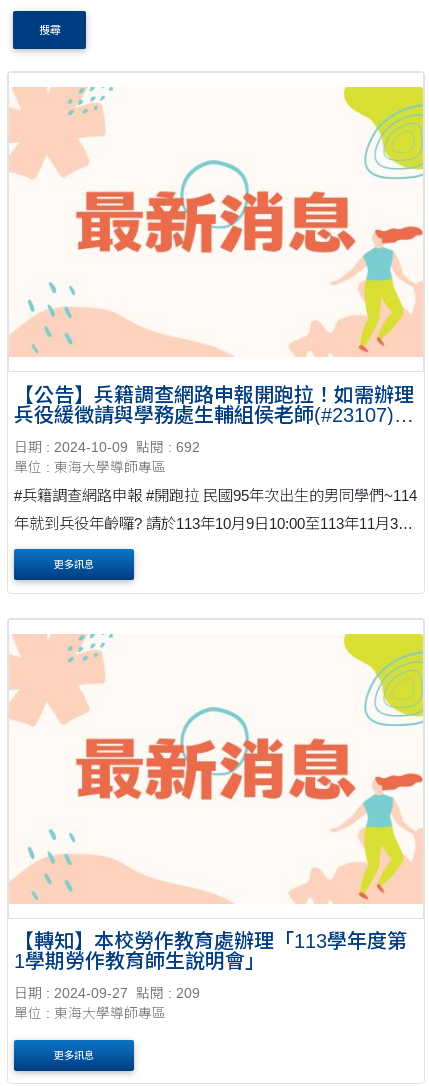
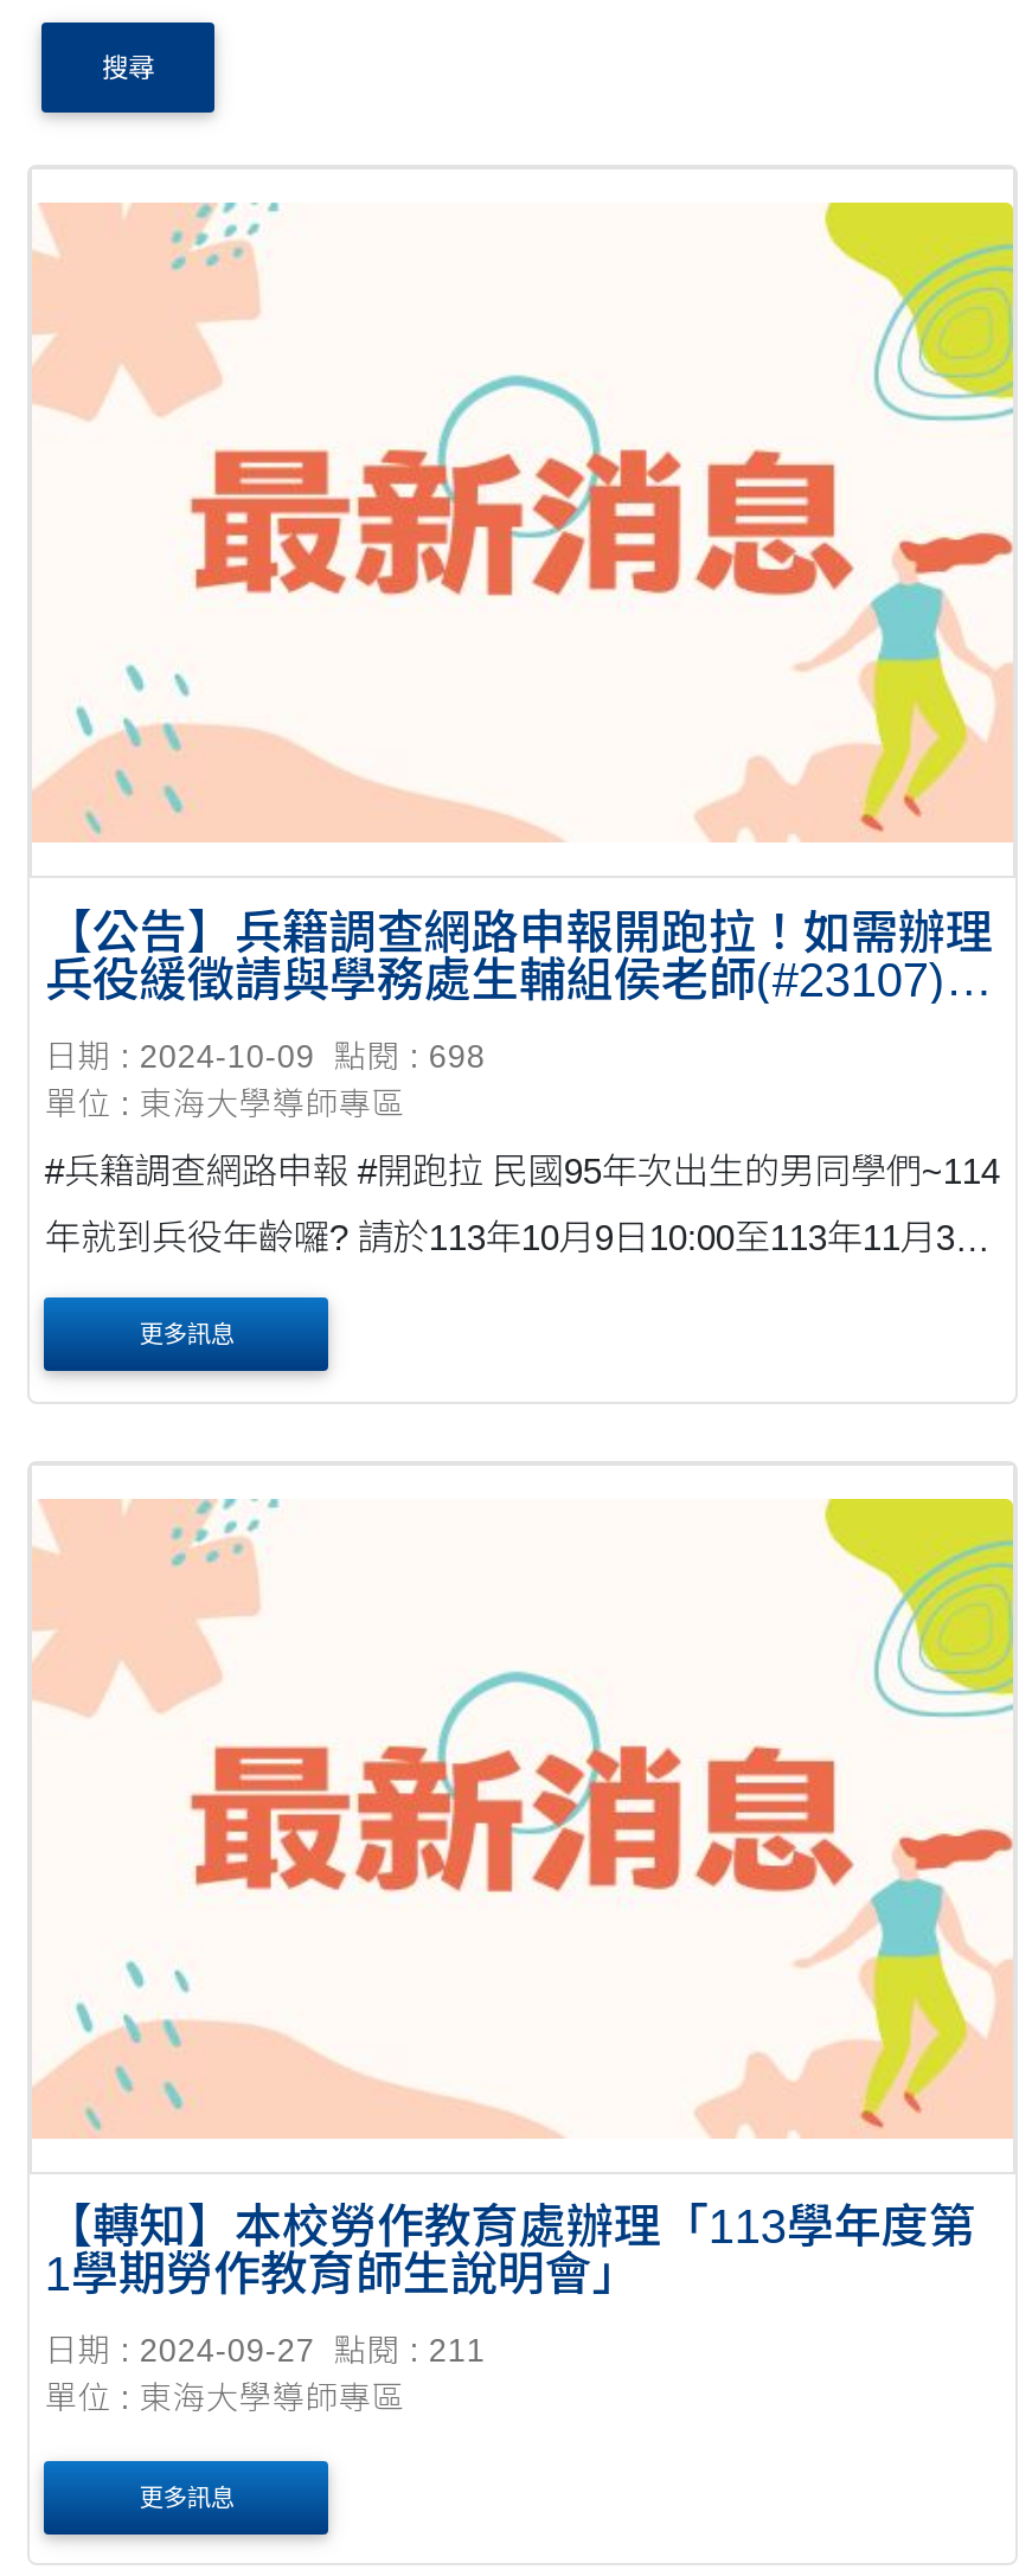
- 日期 : 2024-10-09 點閱 : 692
+ 日期 : 2024-10-09 點閱 : 698

- 日期 : 2024-09-27 點閱 : 209
+ 日期 : 2024-09-27 點閱 : 211
